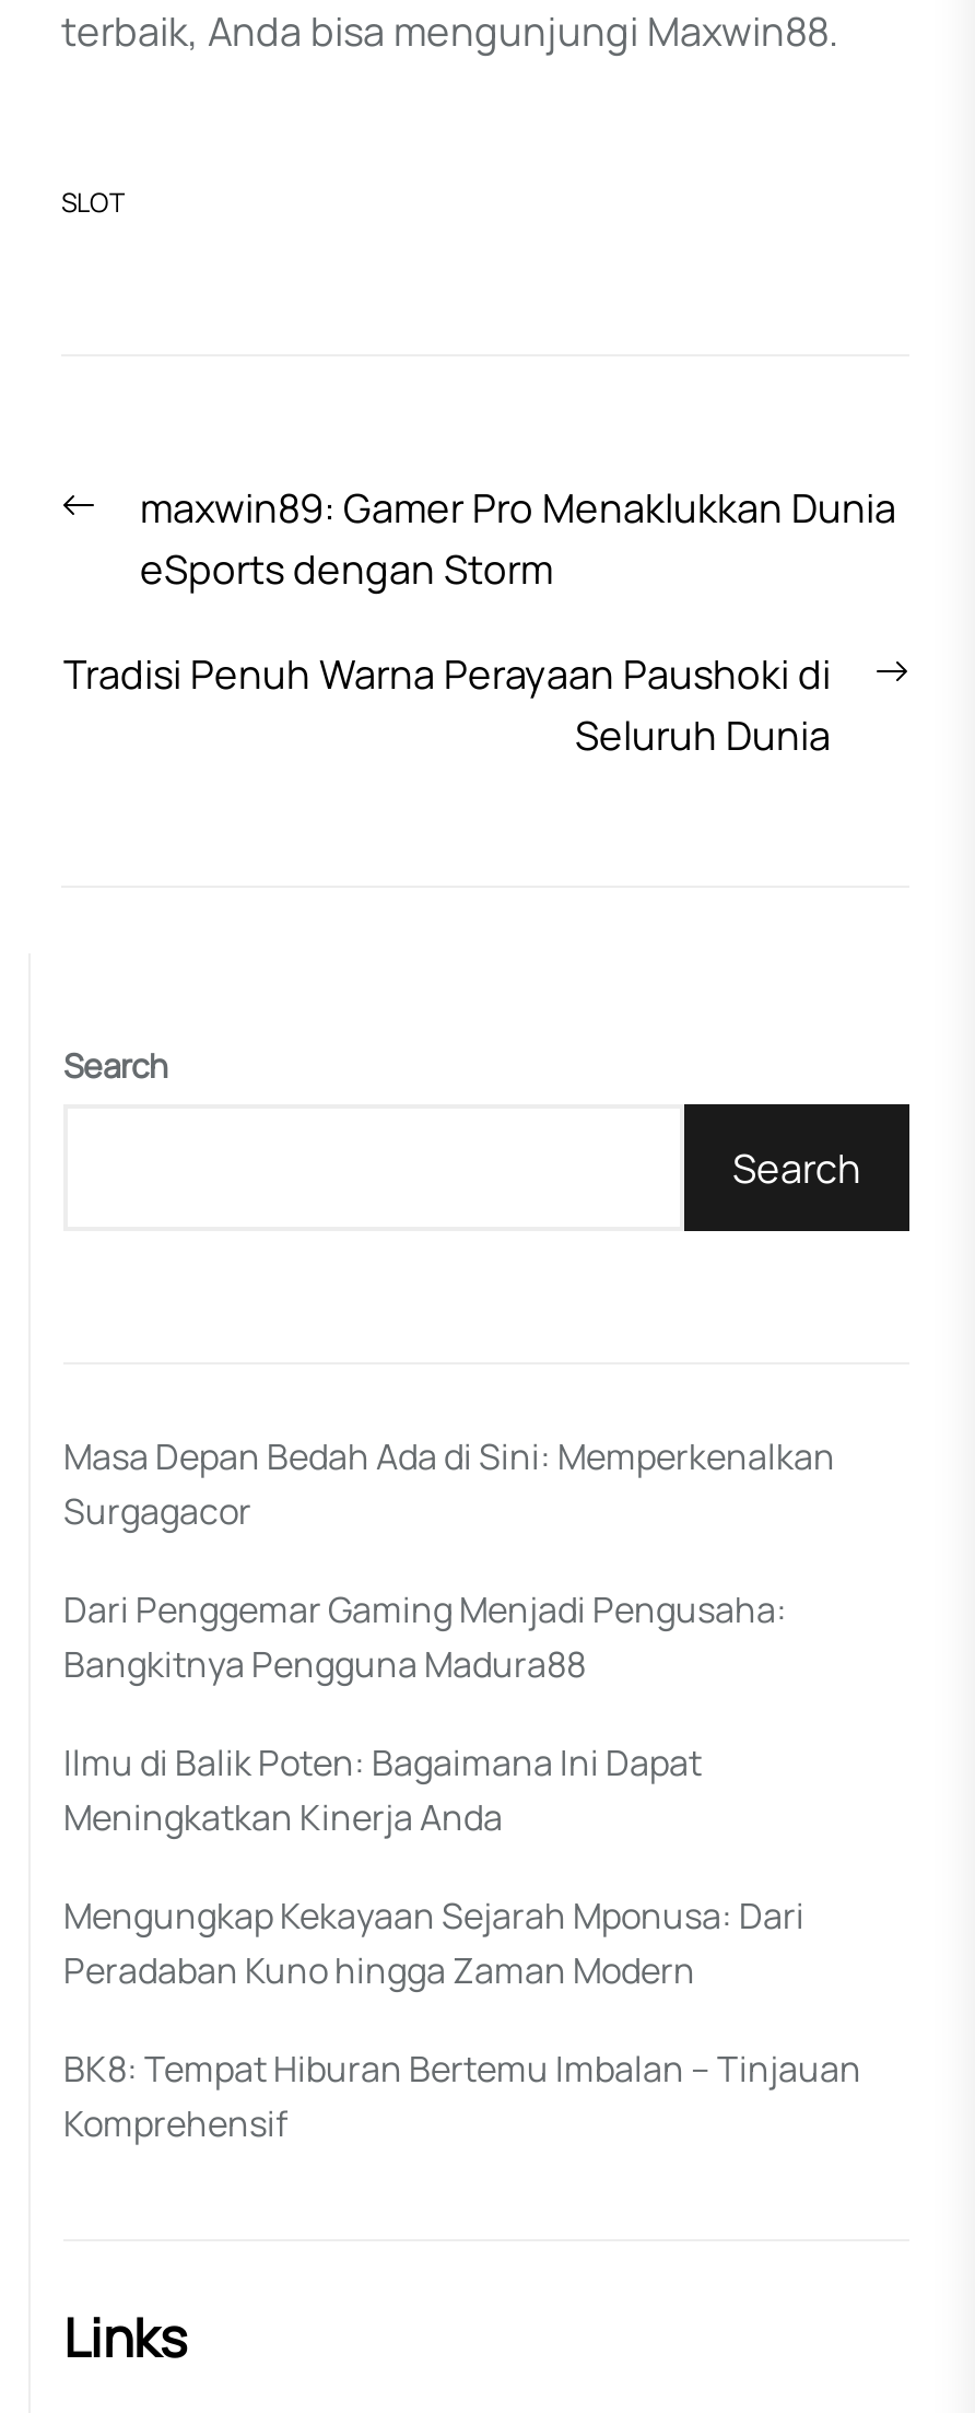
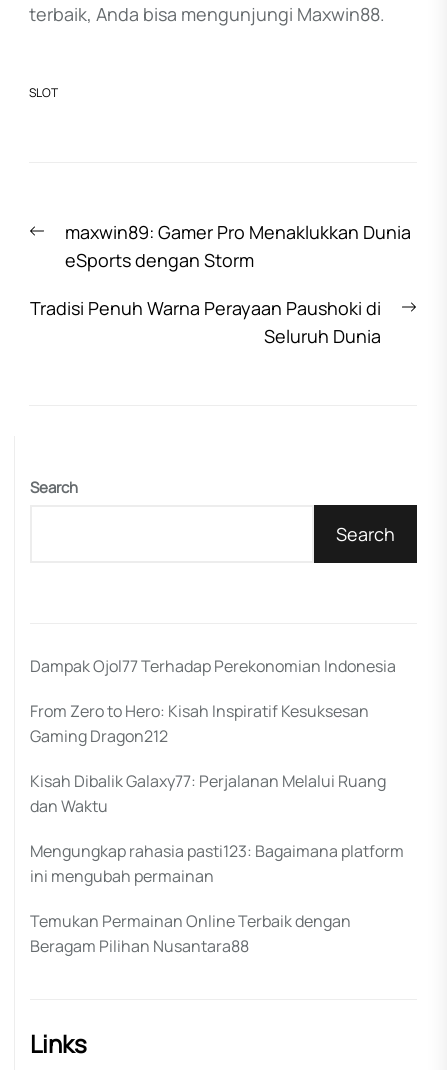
- Masa Depan Bedah Ada di Sini: Memperkenalkan
- Surgagacor
+ Dampak Ojol77 Terhadap Perekonomian Indonesia

- Dari Penggemar Gaming Menjadi Pengusaha:
- Bangkitnya Pengguna Madura88
+ From Zero to Hero: Kisah Inspiratif Kesuksesan
+ Gaming Dragon212

- Ilmu di Balik Poten: Bagaimana Ini Dapat
- Meningkatkan Kinerja Anda
+ Kisah Dibalik Galaxy77: Perjalanan Melalui Ruang
+ dan Waktu

- Mengungkap Kekayaan Sejarah Mponusa: Dari
- Peradaban Kuno hingga Zaman Modern
+ Mengungkap rahasia pasti123: Bagaimana platform
+ ini mengubah permainan

- BK8: Tempat Hiburan Bertemu Imbalan – Tinjauan
- Komprehensif
+ Temukan Permainan Online Terbaik dengan
+ Beragam Pilihan Nusantara88
